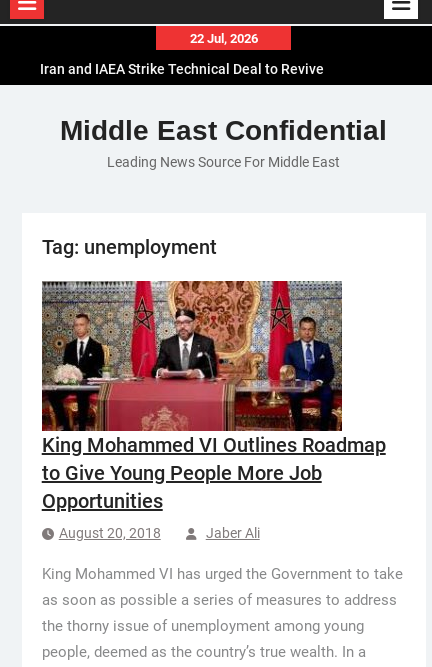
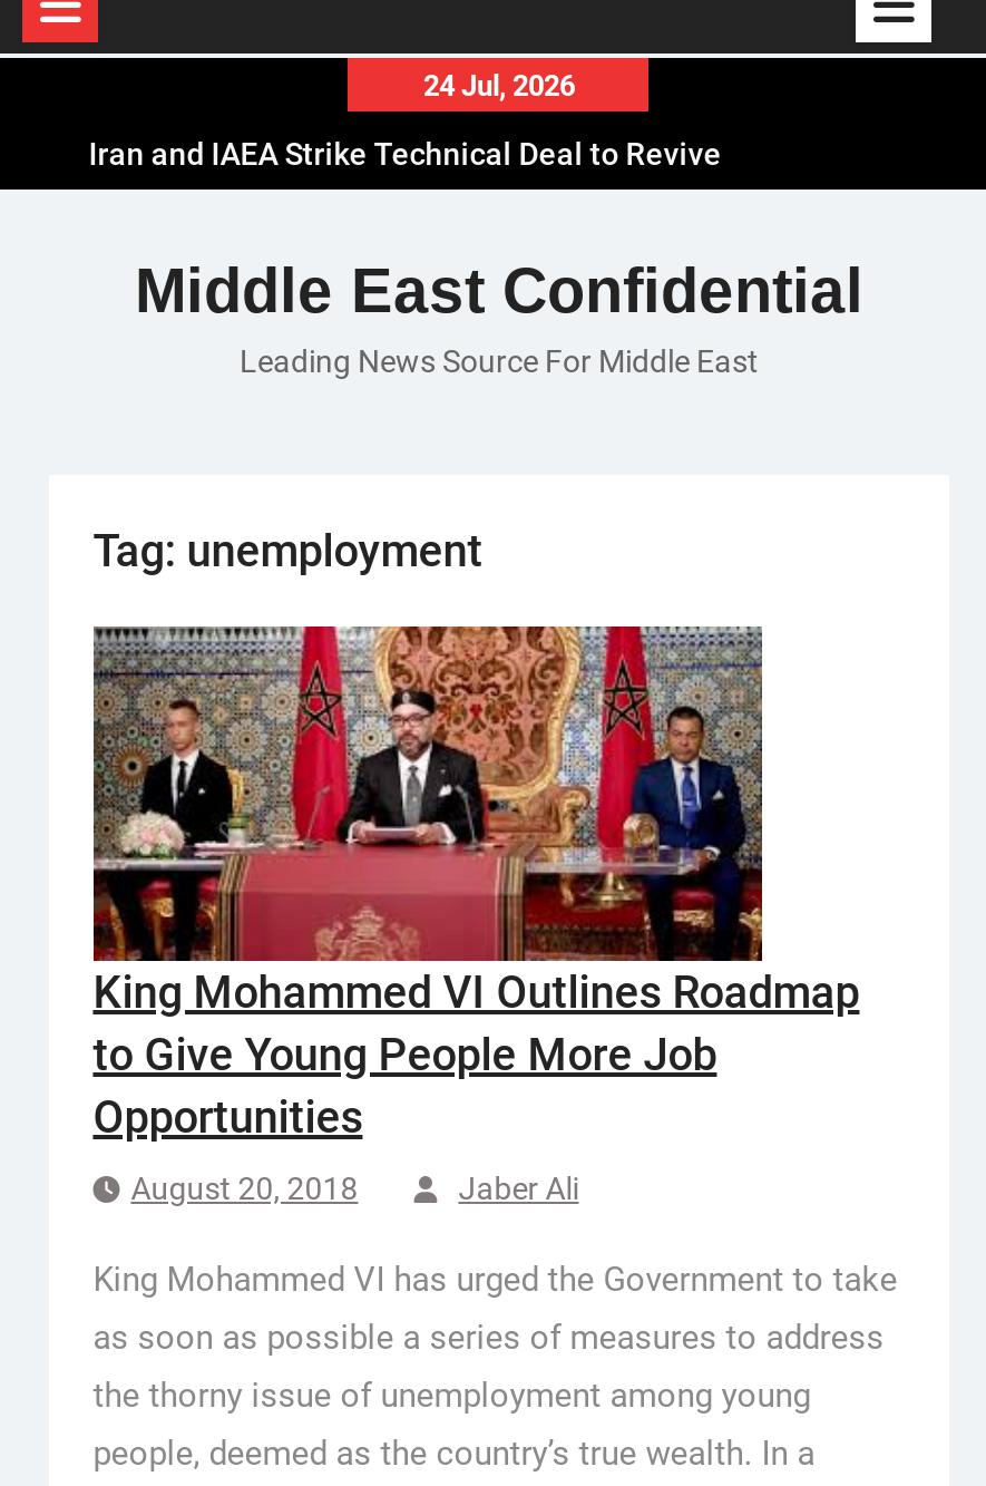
- 22 Jul, 2026
+ 24 Jul, 2026
